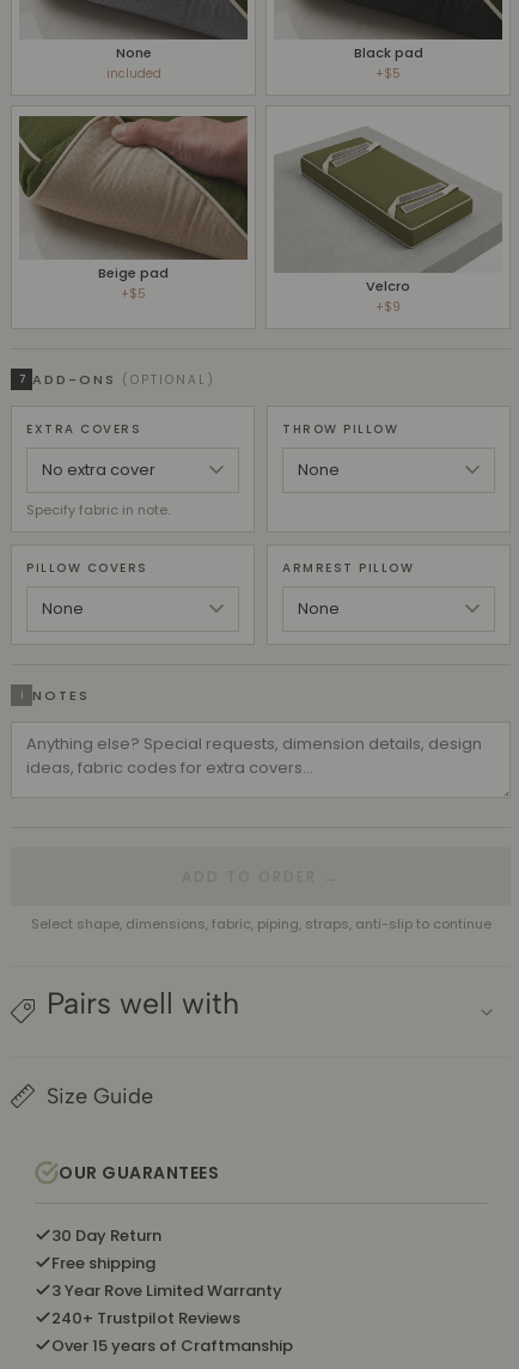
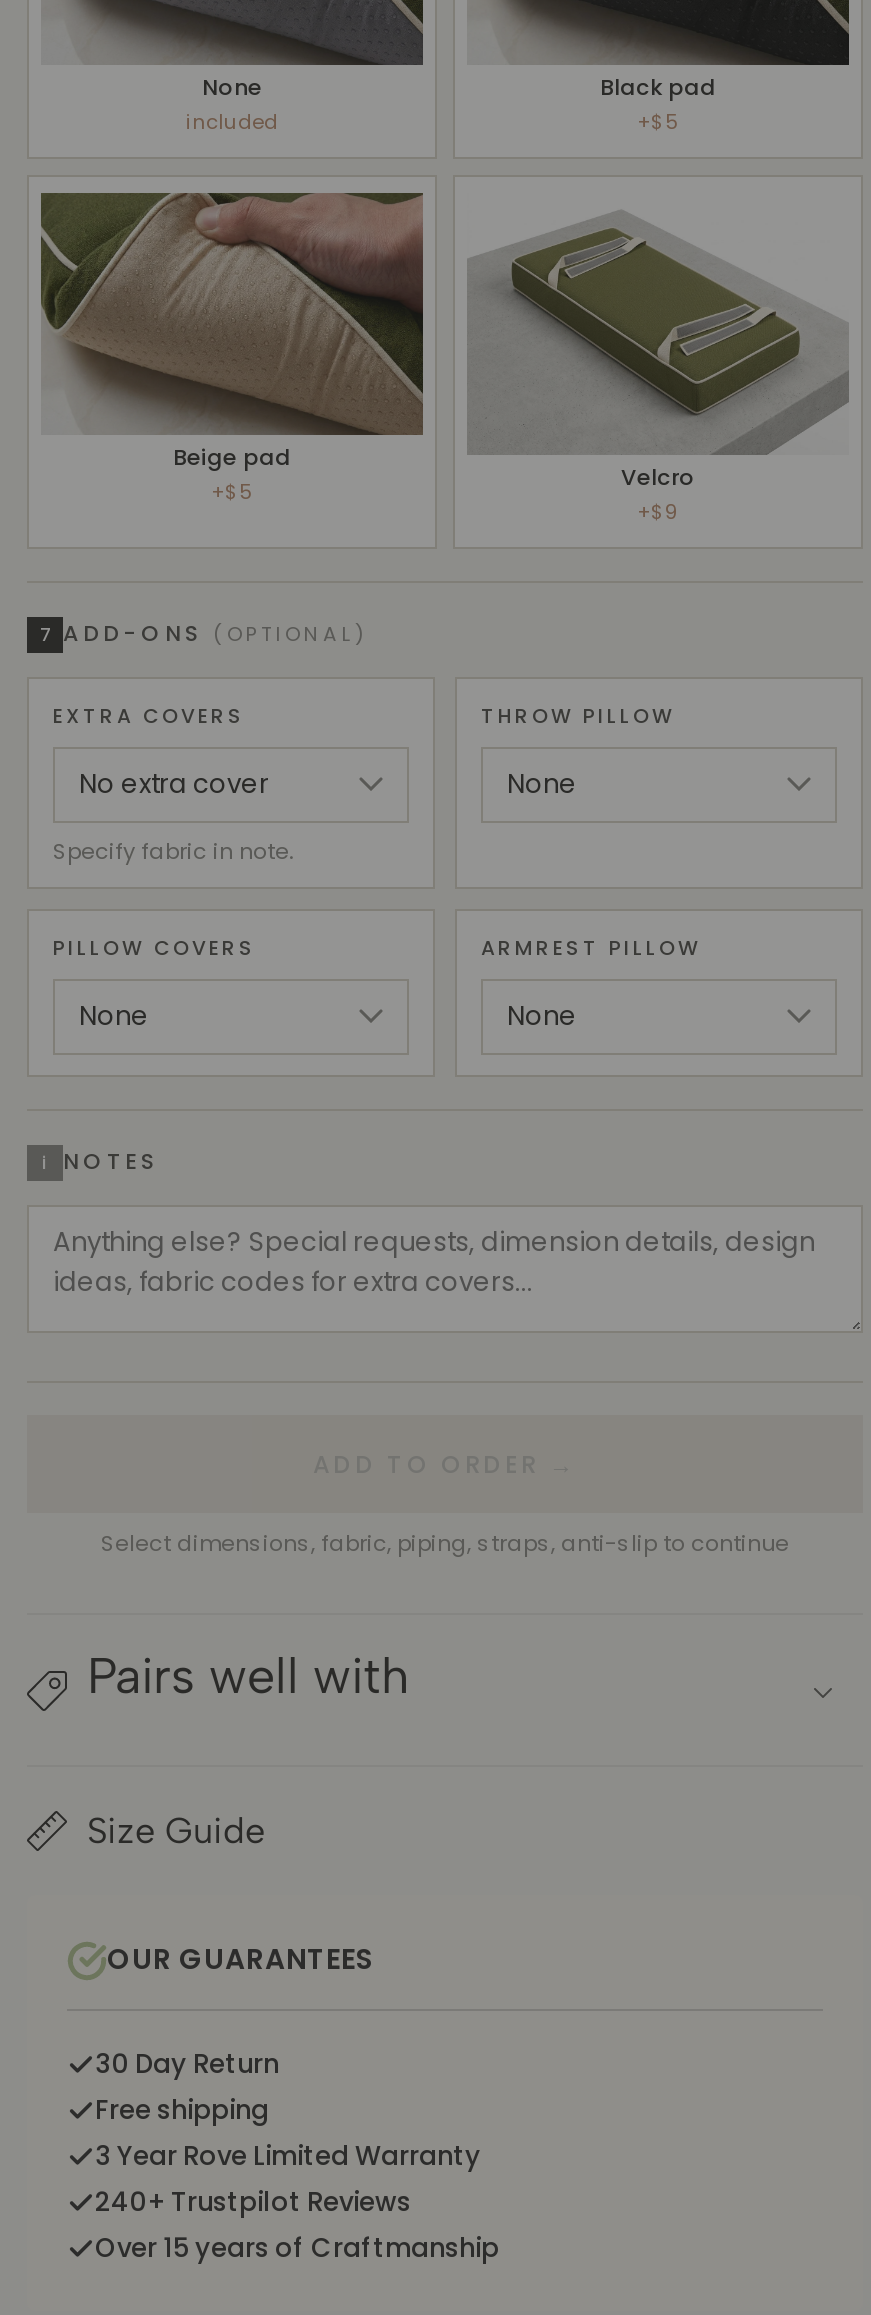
- Select shape, dimensions, fabric, piping, straps, anti-slip to continue
+ Select dimensions, fabric, piping, straps, anti-slip to continue
